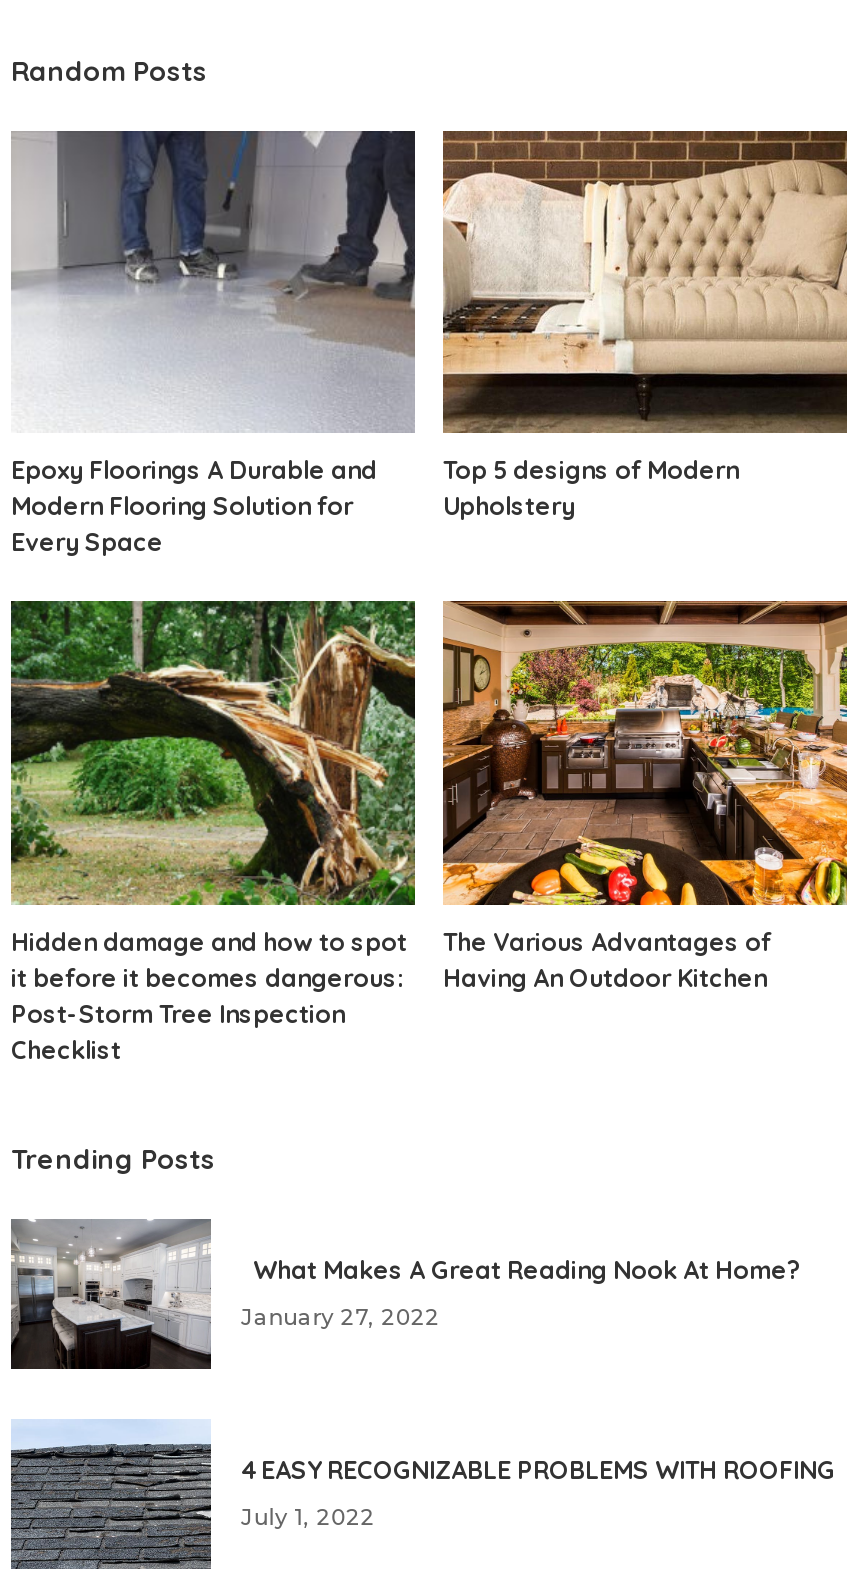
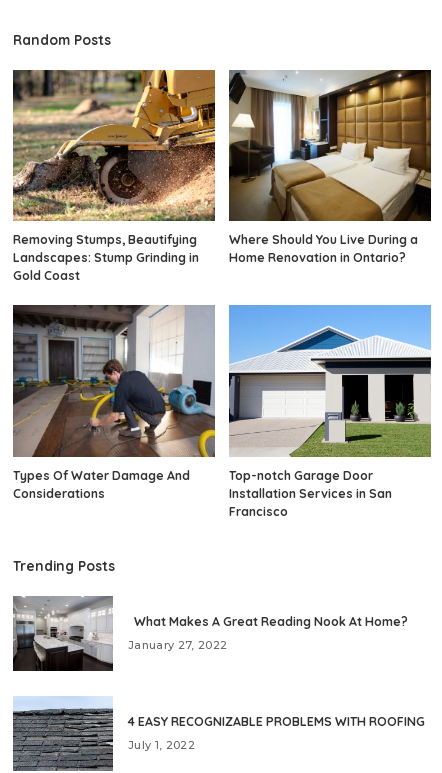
- [image]
- Epoxy Floorings A Durable and
- Modern Flooring Solution for
- Every Space
+ [image]
+ Removing Stumps, Beautifying
+ Landscapes: Stump Grinding in
+ Gold Coast

- [image]
- Top 5 designs of Modern
- Upholstery
+ [image]
+ Where Should You Live During a
+ Home Renovation in Ontario?

- [image]
- Hidden damage and how to spot
- it before it becomes dangerous:
- Post-Storm Tree Inspection
- Checklist
+ [image]
+ Types Of Water Damage And
+ Considerations

- [image]
- The Various Advantages of
- Having An Outdoor Kitchen
+ [image]
+ Top-notch Garage Door
+ Installation Services in San
+ Francisco
